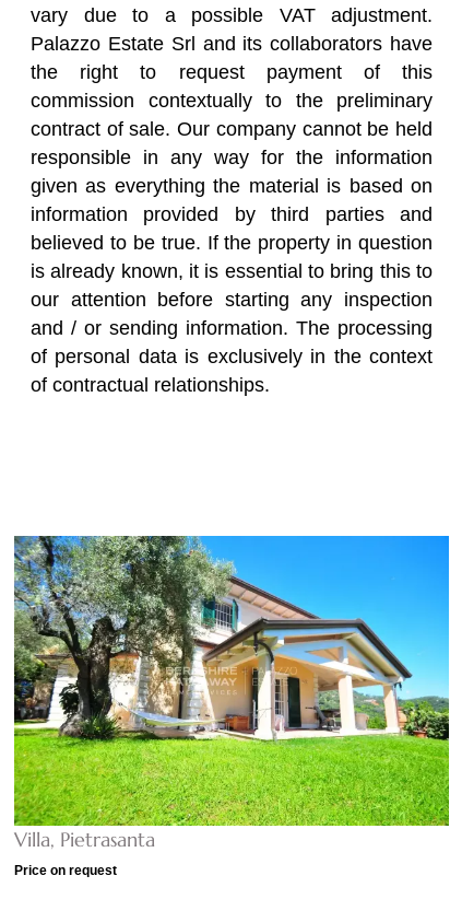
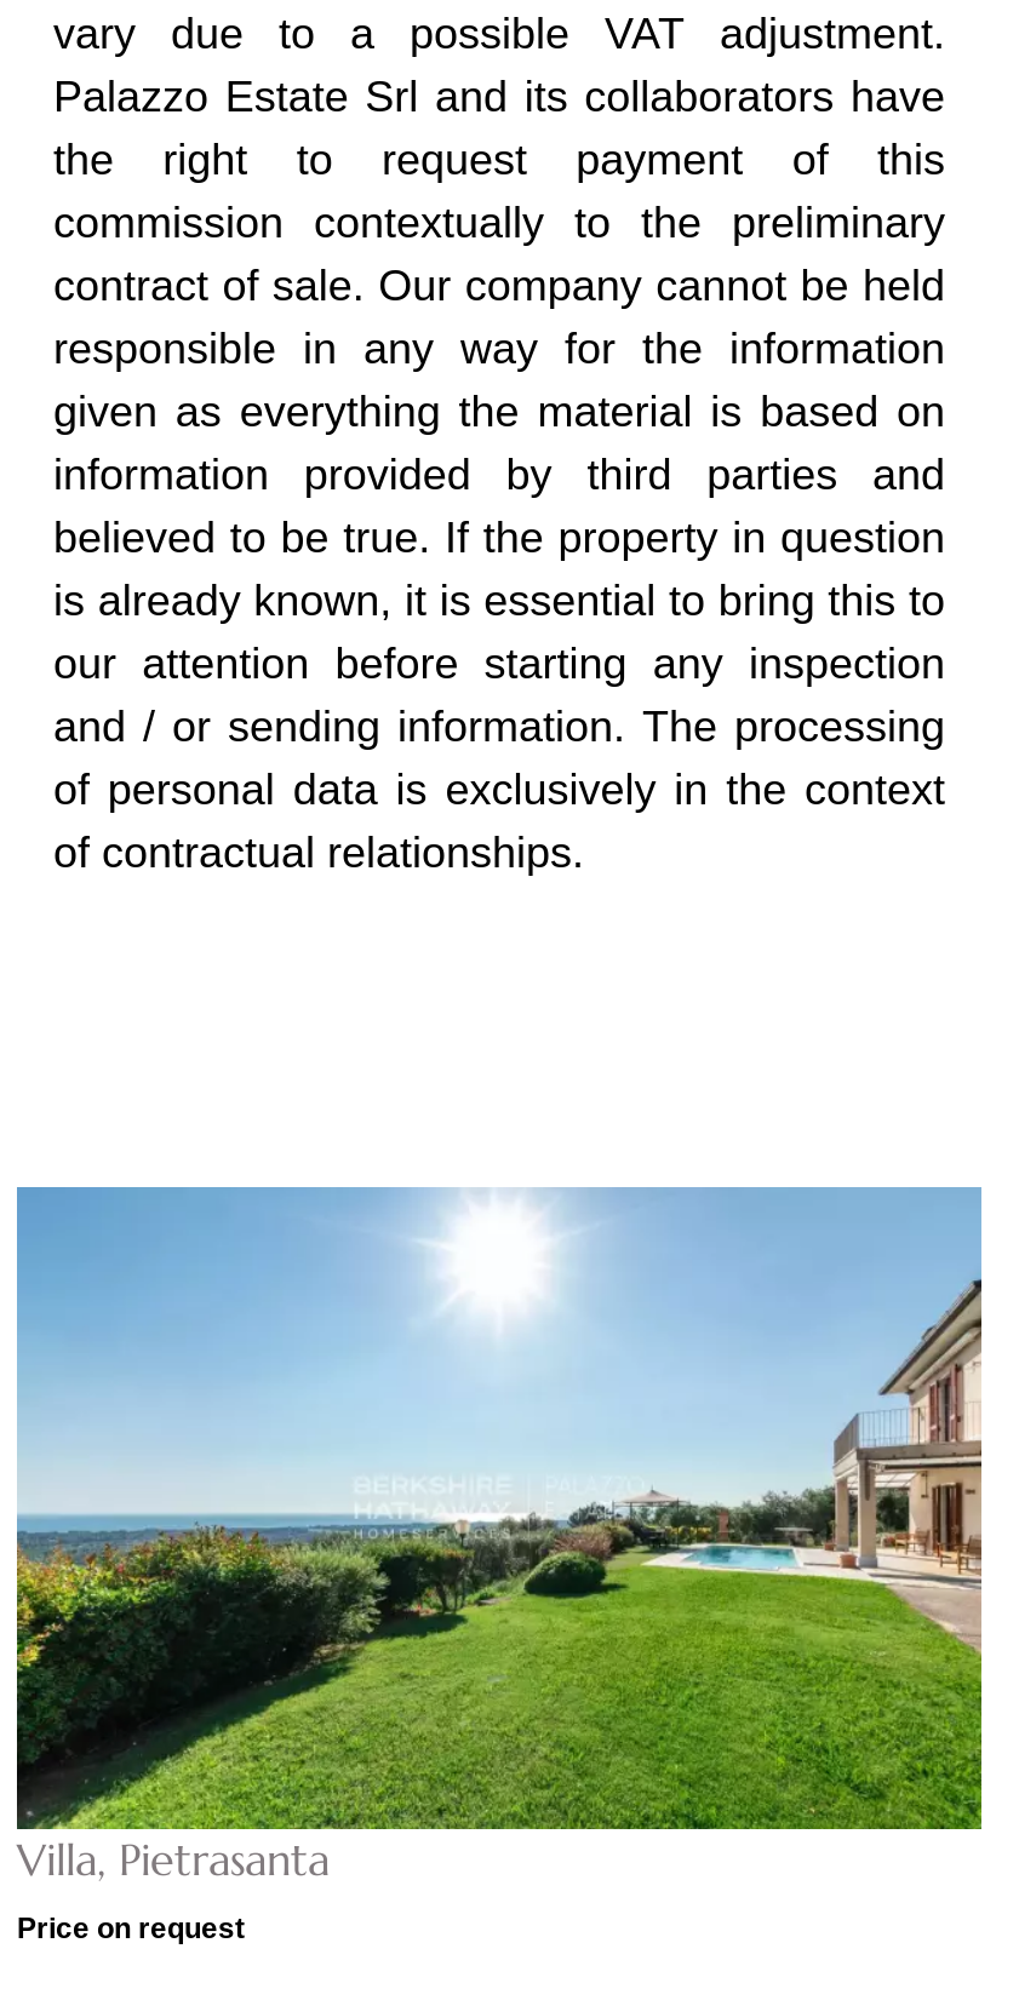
- [image]
+ [image]
